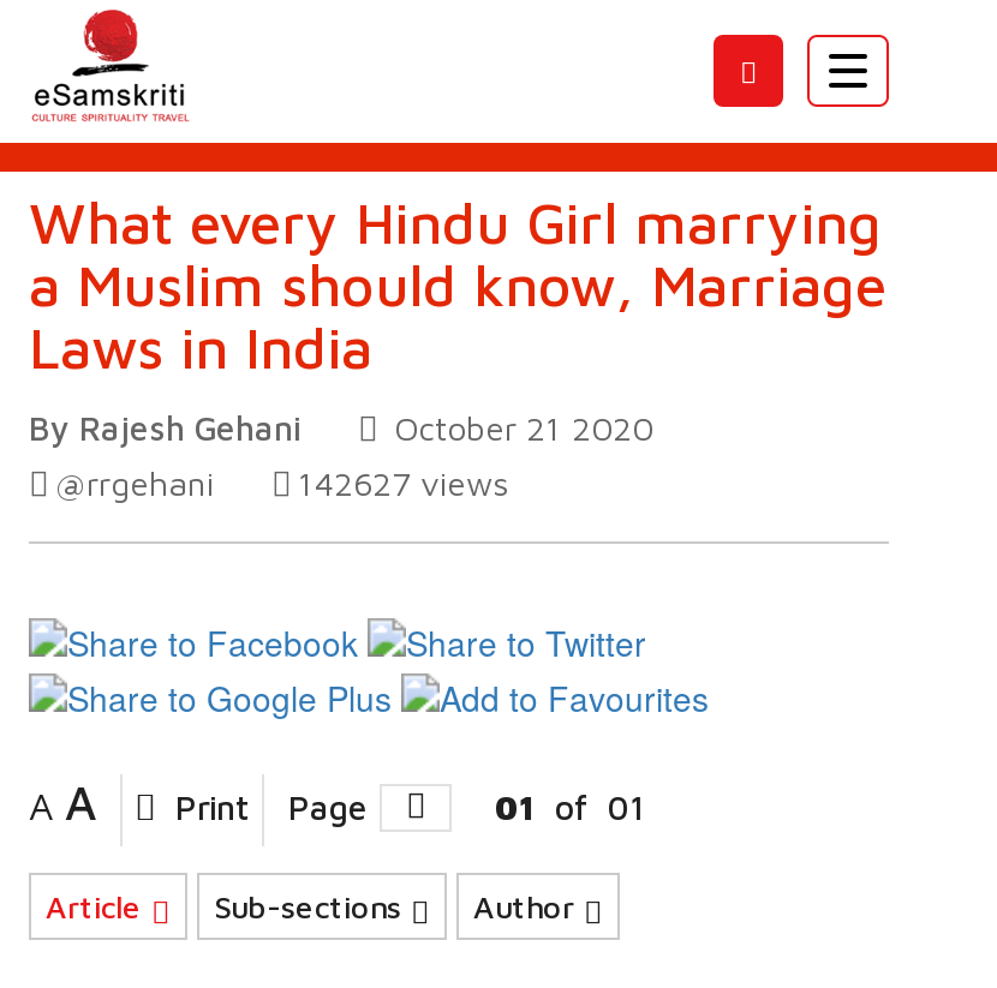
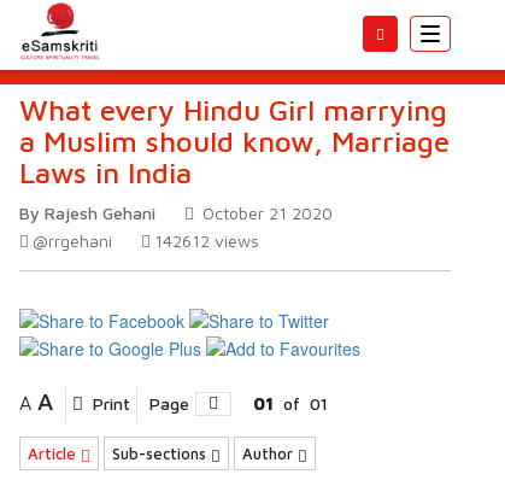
- 142627 views
+ 142612 views
